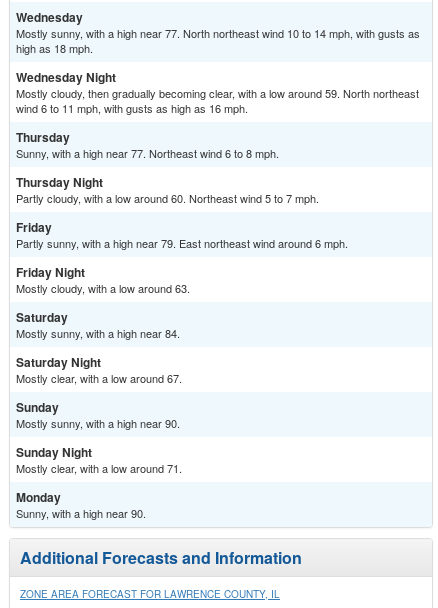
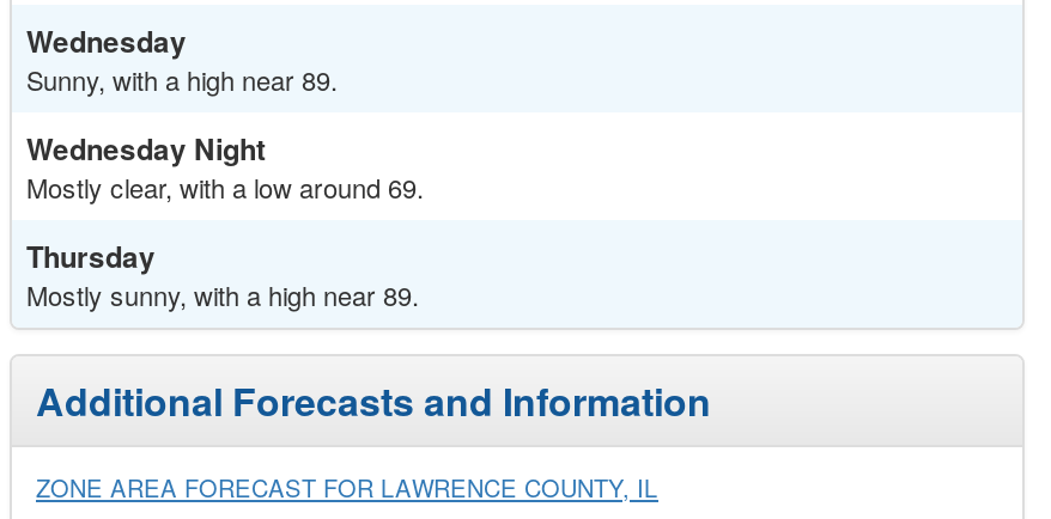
- Mostly sunny, with a high near 77. North northeast wind 10 to 14 mph, with gusts as
- high as 18 mph.
+ Sunny, with a high near 89.

- Mostly cloudy, then gradually becoming clear, with a low around 59. North northeast
- wind 6 to 11 mph, with gusts as high as 16 mph.
+ Mostly clear, with a low around 69.

- Sunny, with a high near 77. Northeast wind 6 to 8 mph.
- Thursday Night
- Partly cloudy, with a low around 60. Northeast wind 5 to 7 mph.
- Friday
- Partly sunny, with a high near 79. East northeast wind around 6 mph.
- Friday Night
- Mostly cloudy, with a low around 63.
- Saturday
- Mostly sunny, with a high near 84.
- Saturday Night
- Mostly clear, with a low around 67.
- Sunday
- Mostly sunny, with a high near 90.
- Sunday Night
- Mostly clear, with a low around 71.
- Monday
- Sunny, with a high near 90.
+ Mostly sunny, with a high near 89.
